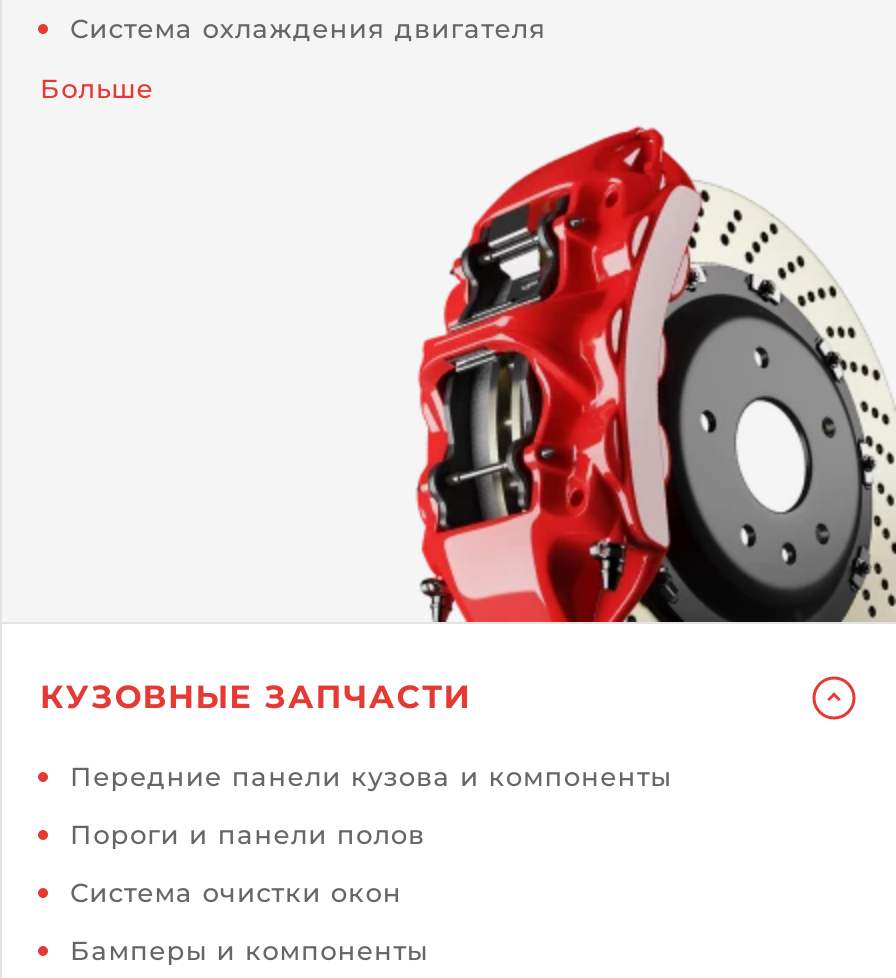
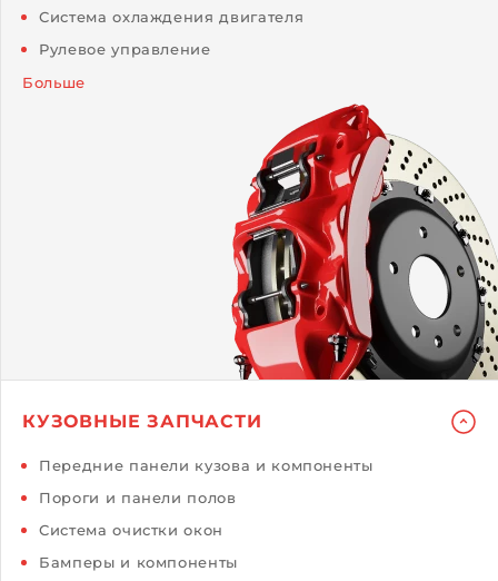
+ Рулевое управление
